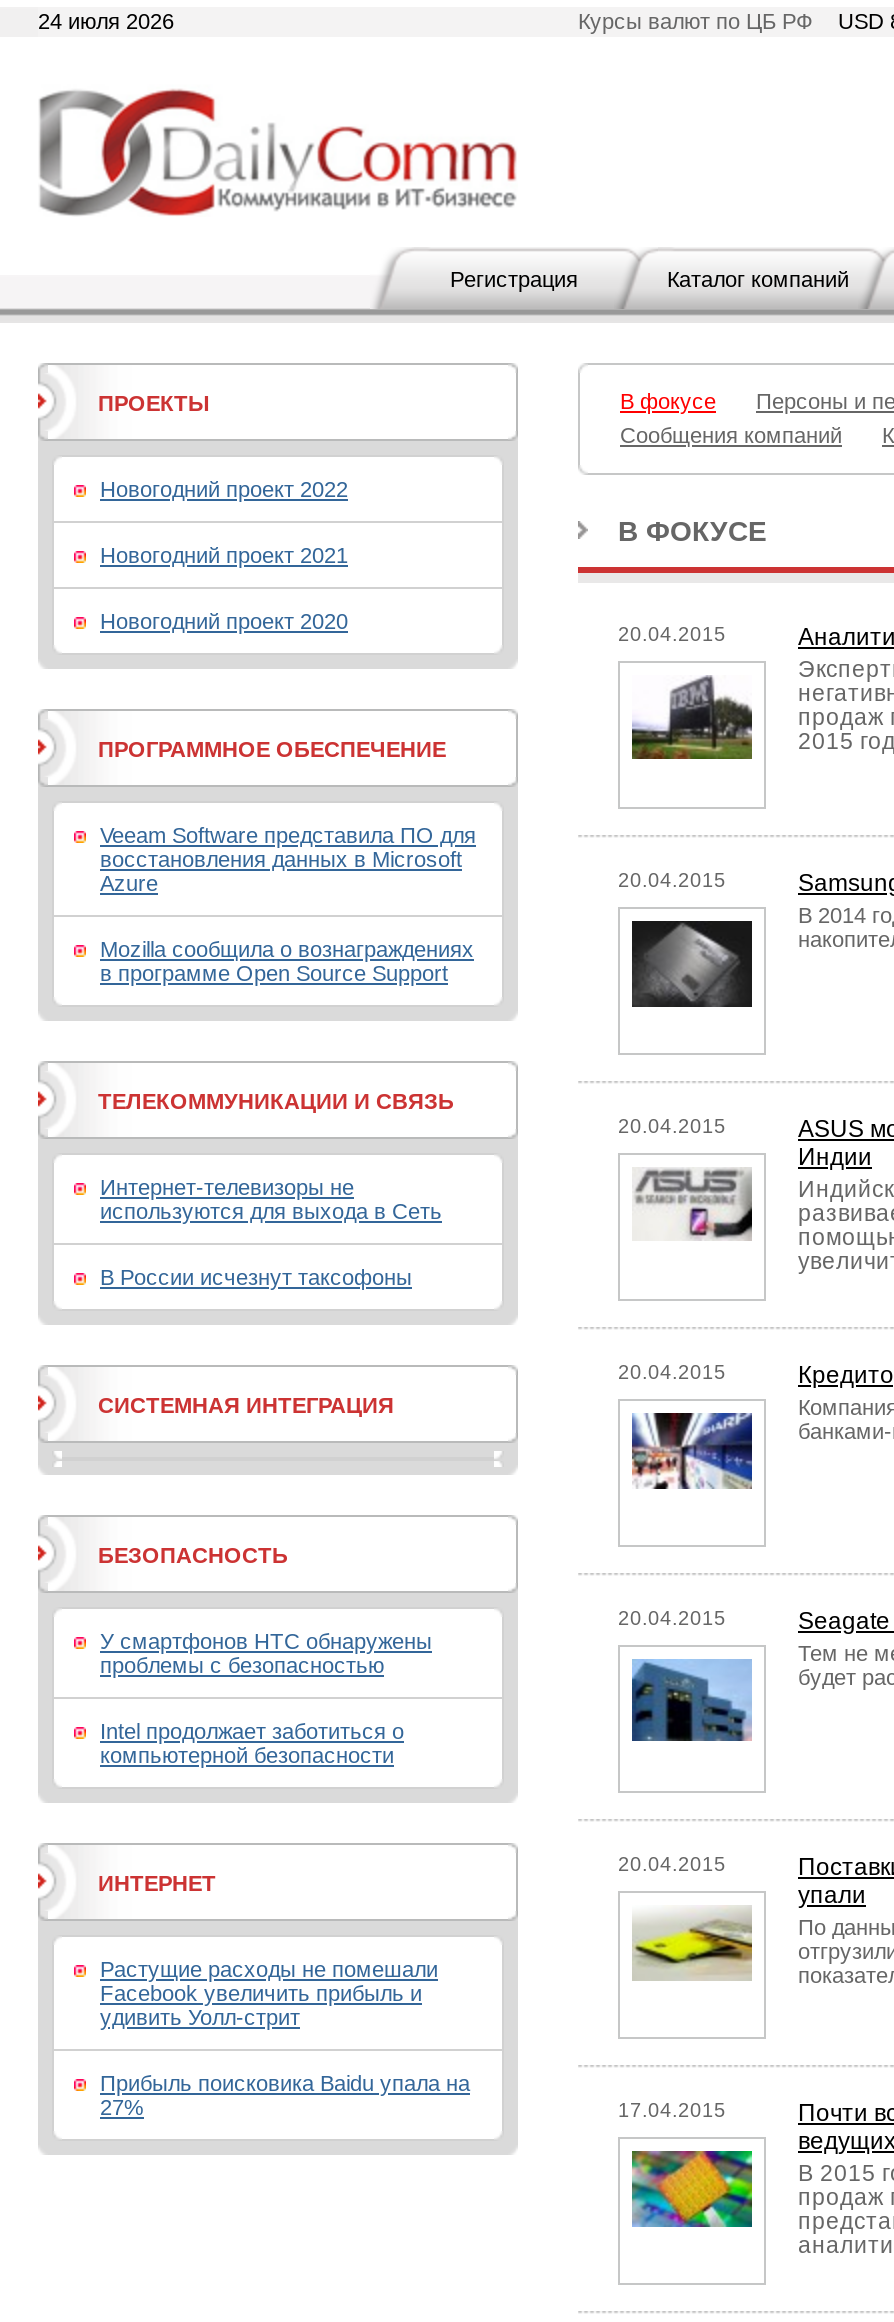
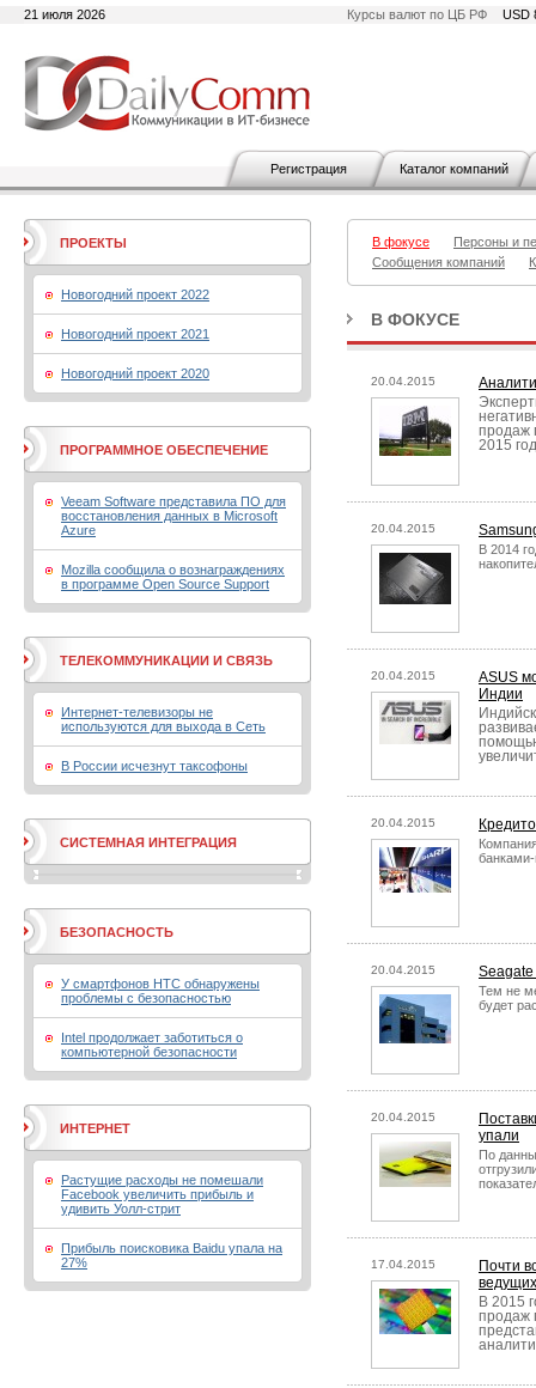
- 24 июля 2026
+ 21 июля 2026
